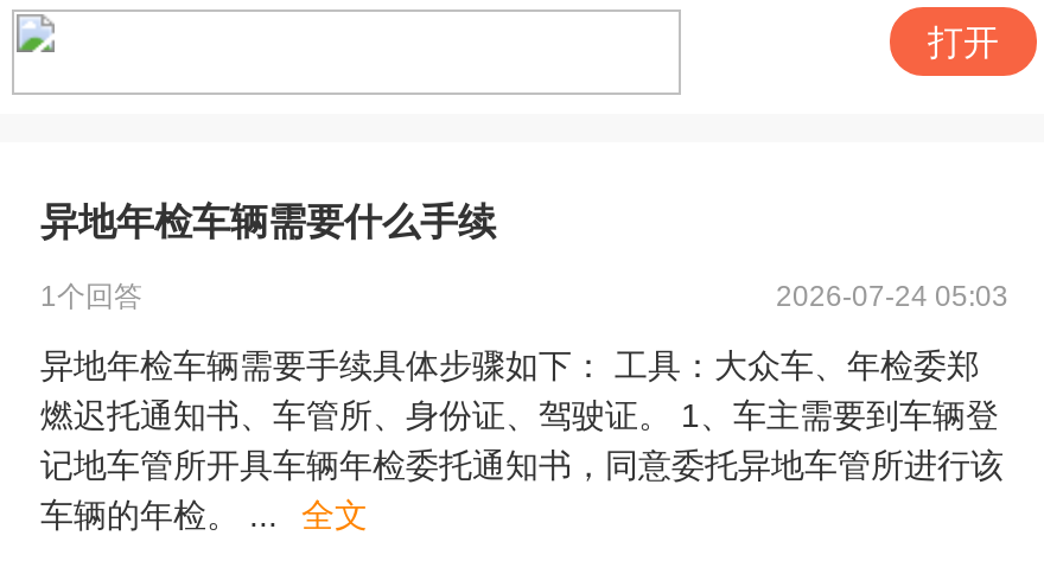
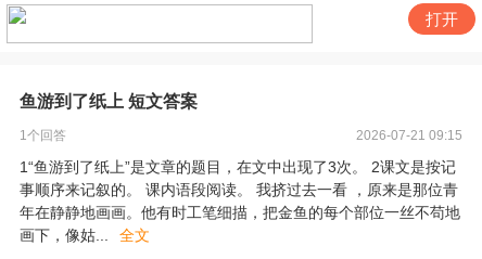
- 异地年检车辆需要什么手续
+ 鱼游到了纸上 短文答案

- 2026-07-24 05:03
+ 2026-07-21 09:15

- 异地年检车辆需要手续具体步骤如下： 工具：大众车、年检委郑
- 燃迟托通知书、车管所、身份证、驾驶证。 1、车主需要到车辆登
- 记地车管所开具车辆年检委托通知书，同意委托异地车管所进行该
- 车辆的年检。...
+ 1“鱼游到了纸上”是文章的题目，在文中出现了3次。 2课文是按记
+ 事顺序来记叙的。 课内语段阅读。 我挤过去一看 ，原来是那位青
+ 年在静静地画画。他有时工笔细描，把金鱼的每个部位一丝不苟地
+ 画下，像姑...
